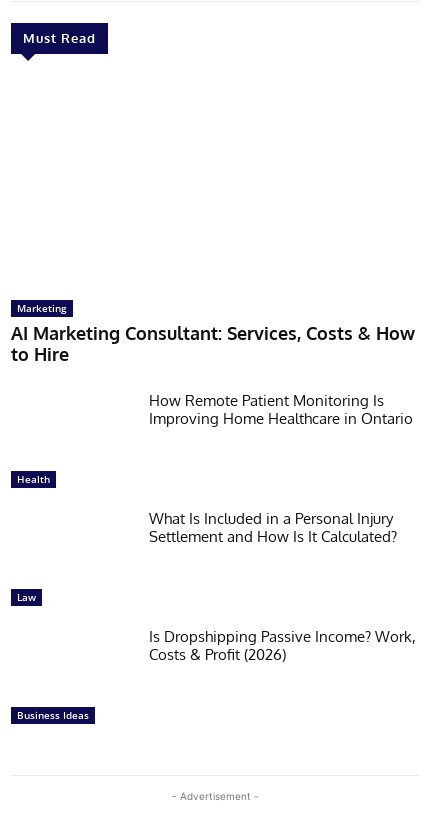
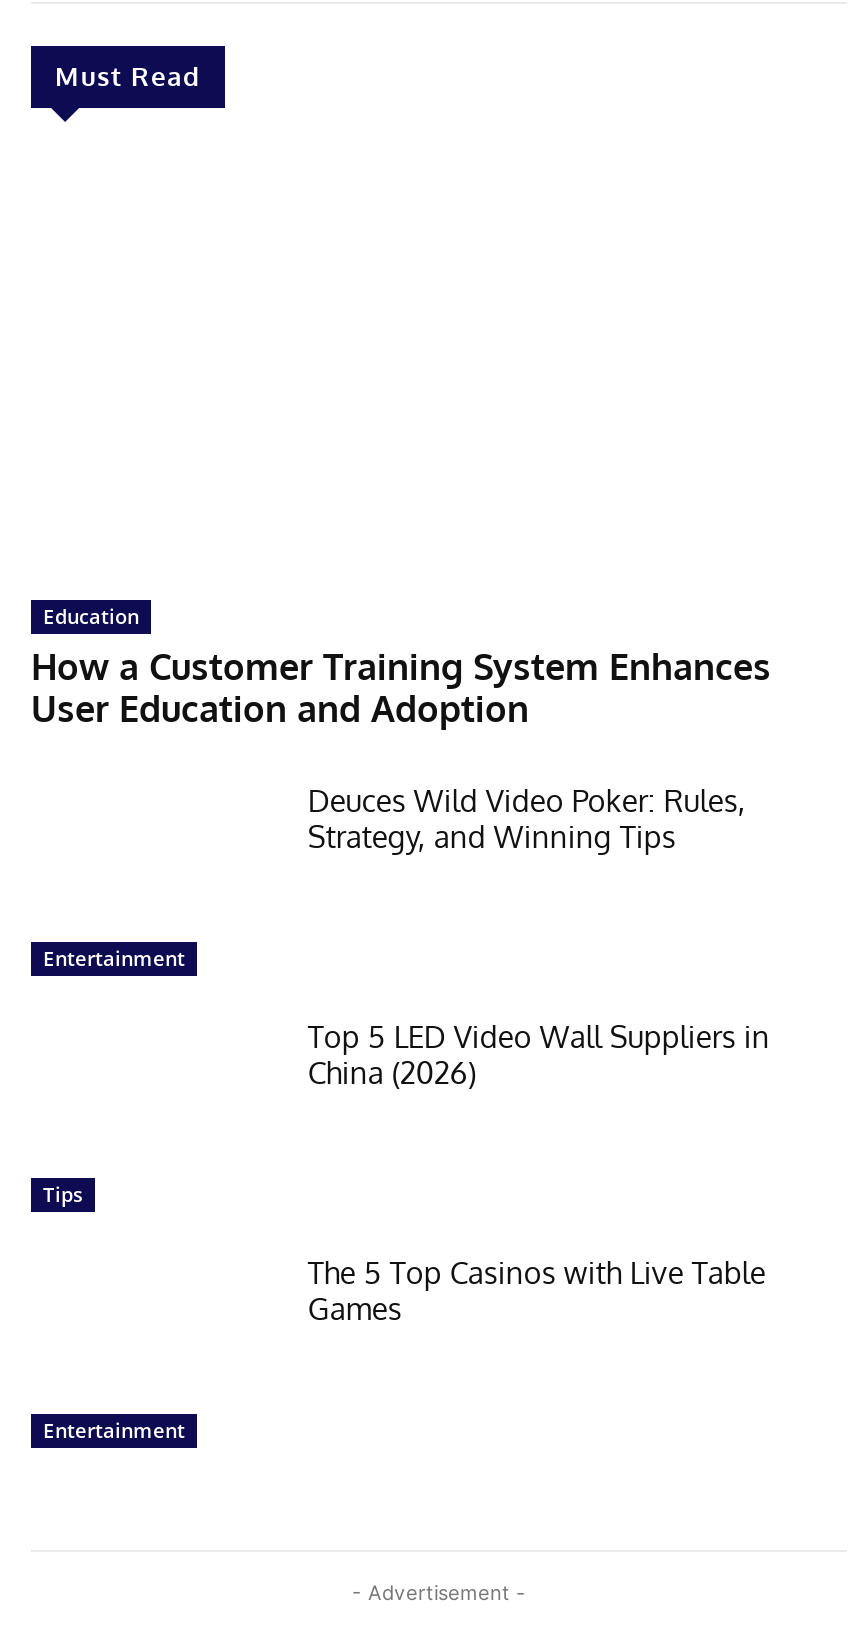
- Marketing
- AI Marketing Consultant: Services, Costs & How
- to Hire
+ Education
+ How a Customer Training System Enhances
+ User Education and Adoption

- How Remote Patient Monitoring Is
- Improving Home Healthcare in Ontario
+ Deuces Wild Video Poker: Rules,
+ Strategy, and Winning Tips

- Health
+ Entertainment

- What Is Included in a Personal Injury
- Settlement and How Is It Calculated?
+ Top 5 LED Video Wall Suppliers in
+ China (2026)

- Law
+ Tips

- Is Dropshipping Passive Income? Work,
- Costs & Profit (2026)
+ The 5 Top Casinos with Live Table
+ Games

- Business Ideas
+ Entertainment
